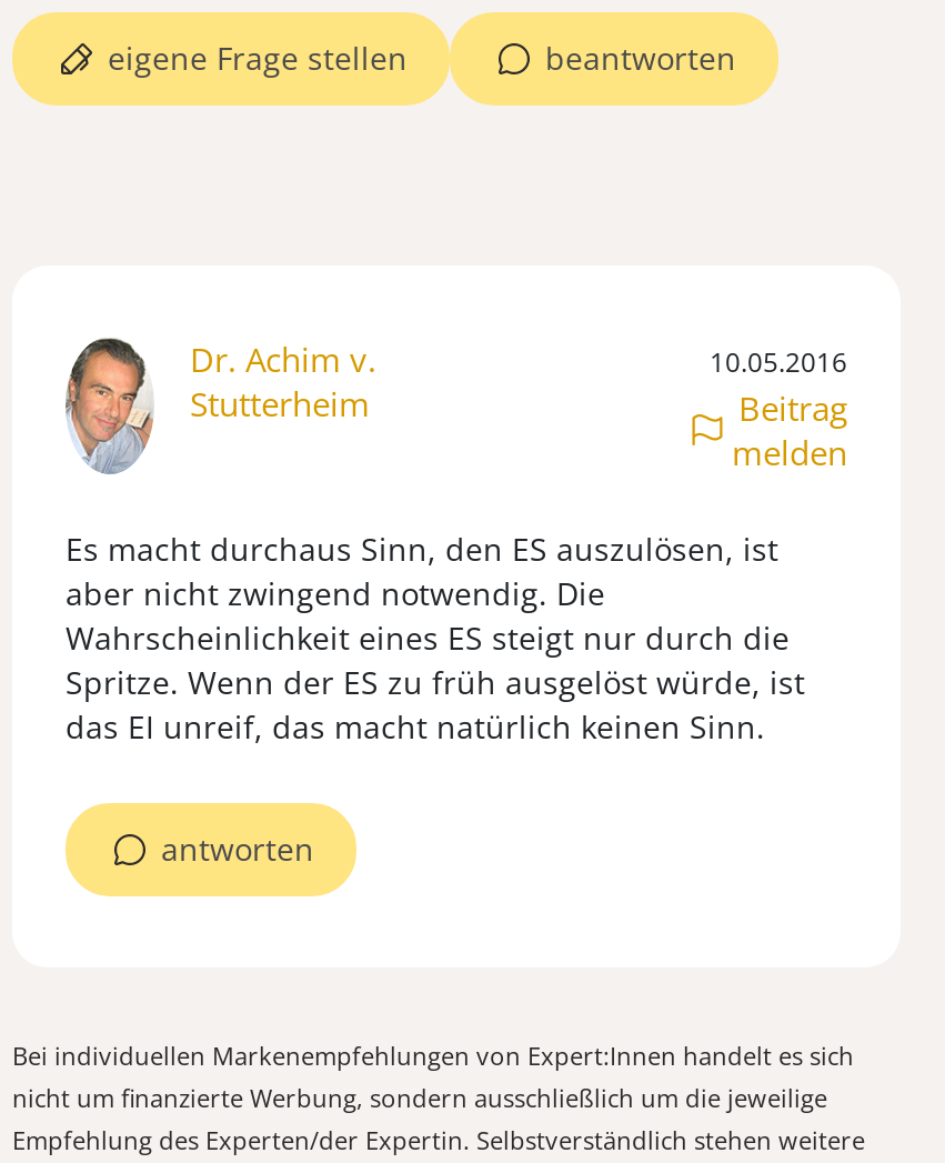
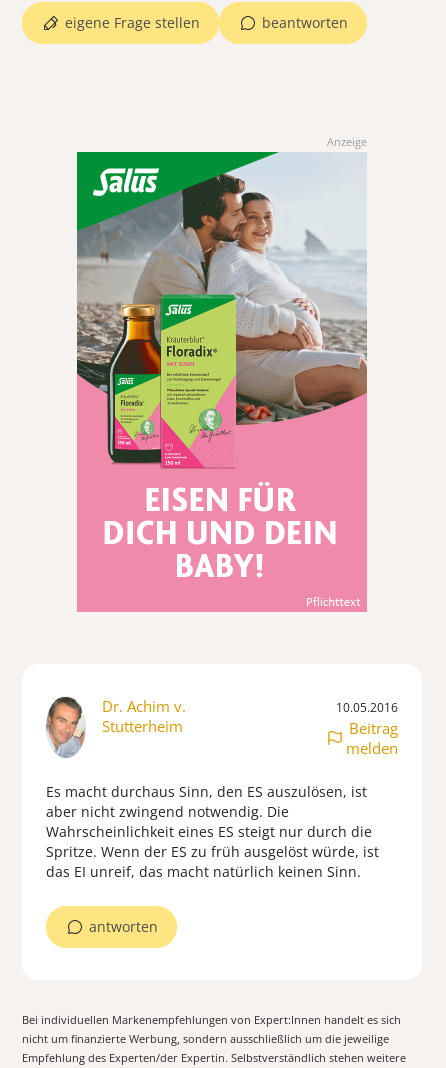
+ [image]

+ Anzeige
